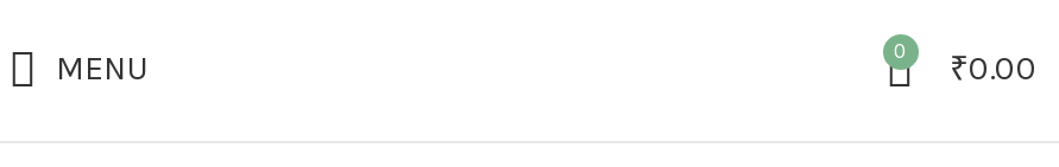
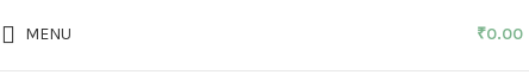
- 0
